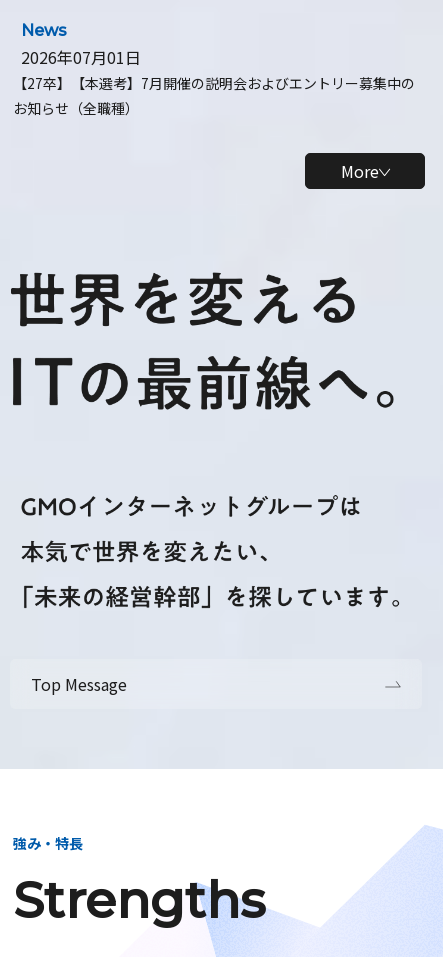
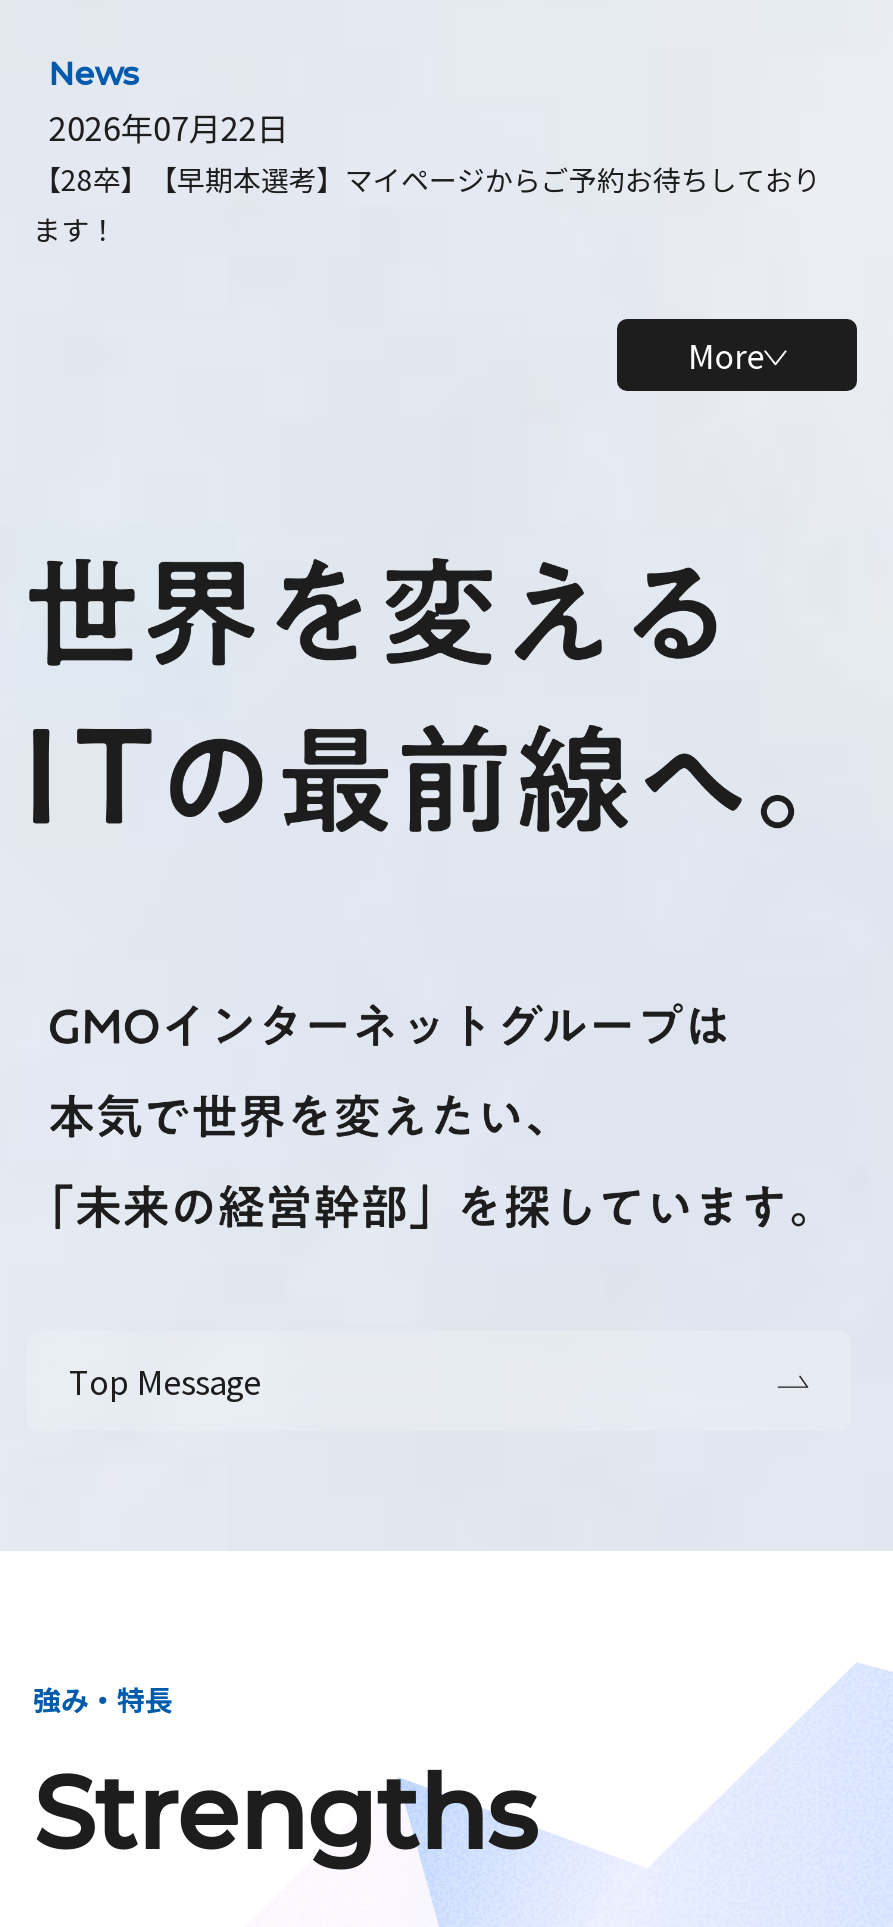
- 2026年07月01日
- 【27卒】【本選考】7月開催の説明会およびエントリー募集中の
- お知らせ（全職種）
+ 2026年07月22日
+ 【28卒】【早期本選考】マイページからご予約お待ちしており
+ ます！
